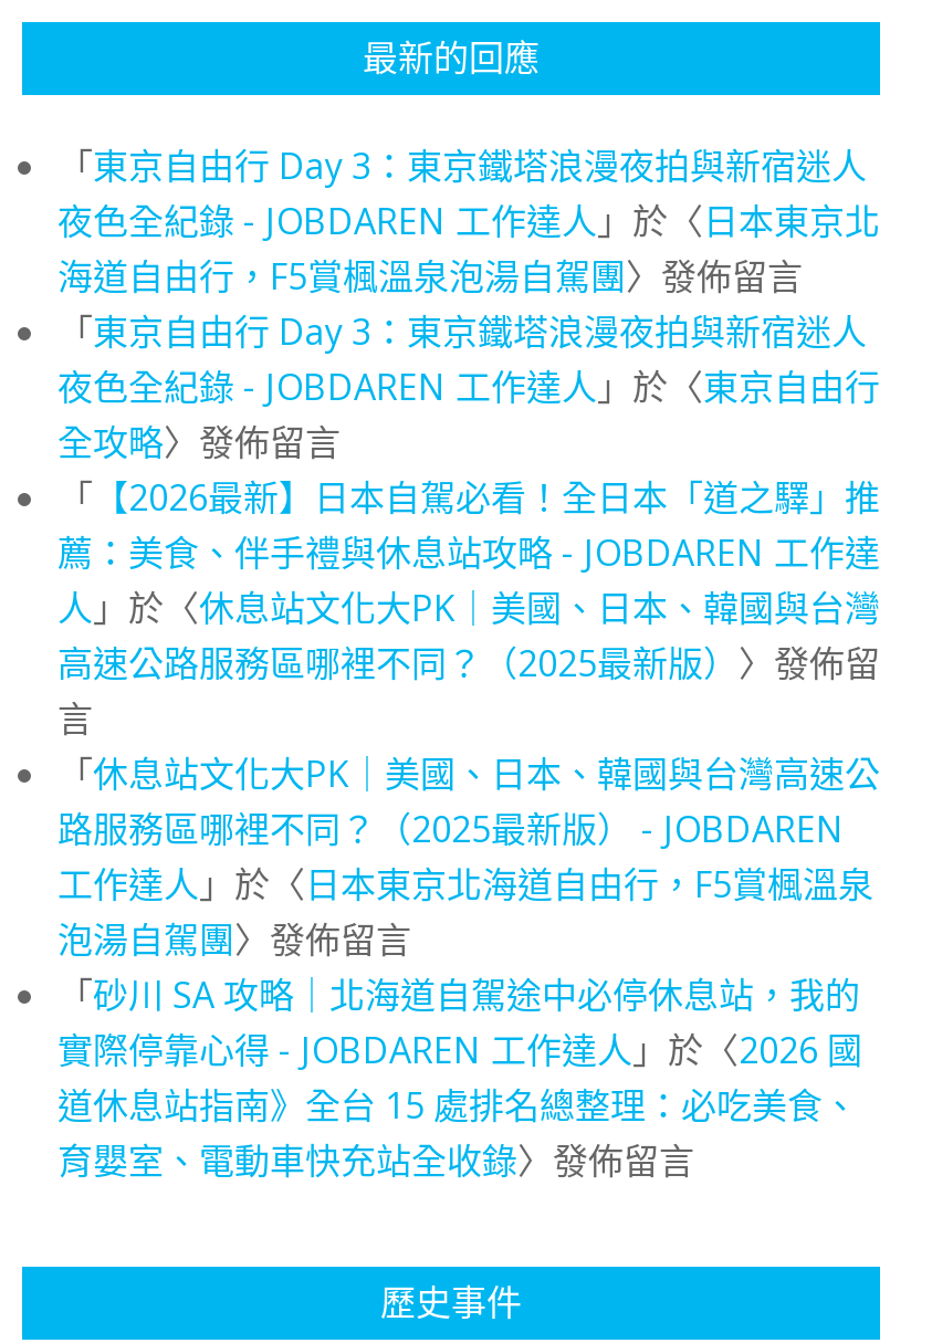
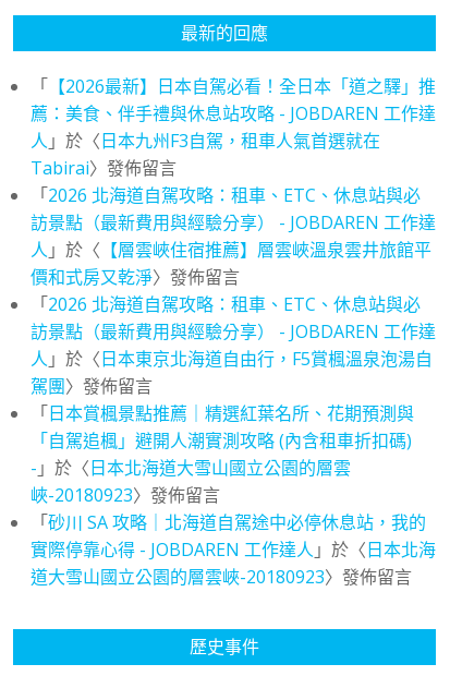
- 「東京自由行 Day 3：東京鐵塔浪漫夜拍與新宿迷人
- 夜色全紀錄 - JOBDAREN 工作達人」於〈日本東京北
- 海道自由行，F5賞楓溫泉泡湯自駕團〉發佈留言
- 「東京自由行 Day 3：東京鐵塔浪漫夜拍與新宿迷人
- 夜色全紀錄 - JOBDAREN 工作達人」於〈東京自由行
- 全攻略〉發佈留言

moved up: 「【2026最新】日本自駕必看！全日本「道之驛」推 | 薦：美食、伴手禮與休息站攻略 - JOBDAREN 工作達

- 人」於〈休息站文化大PK｜美國、日本、韓國與台灣
- 高速公路服務區哪裡不同？（2025最新版）〉發佈留
- 言
- 「休息站文化大PK｜美國、日本、韓國與台灣高速公
- 路服務區哪裡不同？（2025最新版） - JOBDAREN
- 工作達人」於〈日本東京北海道自由行，F5賞楓溫泉
- 泡湯自駕團〉發佈留言
+ 人」於〈日本九州F3自駕，租車人氣首選就在
+ Tabirai〉發佈留言
+ 「2026 北海道自駕攻略：租車、ETC、休息站與必
+ 訪景點（最新費用與經驗分享） - JOBDAREN 工作達
+ 人」於〈【層雲峽住宿推薦】層雲峽溫泉雲井旅館平
+ 價和式房又乾淨〉發佈留言
+ 「2026 北海道自駕攻略：租車、ETC、休息站與必
+ 訪景點（最新費用與經驗分享） - JOBDAREN 工作達
+ 人」於〈日本東京北海道自由行，F5賞楓溫泉泡湯自
+ 駕團〉發佈留言
+ 「日本賞楓景點推薦｜精選紅葉名所、花期預測與
+ 「自駕追楓」避開人潮實測攻略 (內含租車折扣碼)
+ -」於〈日本北海道大雪山國立公園的層雲
+ 峽-20180923〉發佈留言

moved down: 「砂川 SA 攻略｜北海道自駕途中必停休息站，我的

- 實際停靠心得 - JOBDAREN 工作達人」於〈2026 國
- 道休息站指南》全台 15 處排名總整理：必吃美食、
- 育嬰室、電動車快充站全收錄〉發佈留言
+ 實際停靠心得 - JOBDAREN 工作達人」於〈日本北海
+ 道大雪山國立公園的層雲峽-20180923〉發佈留言
